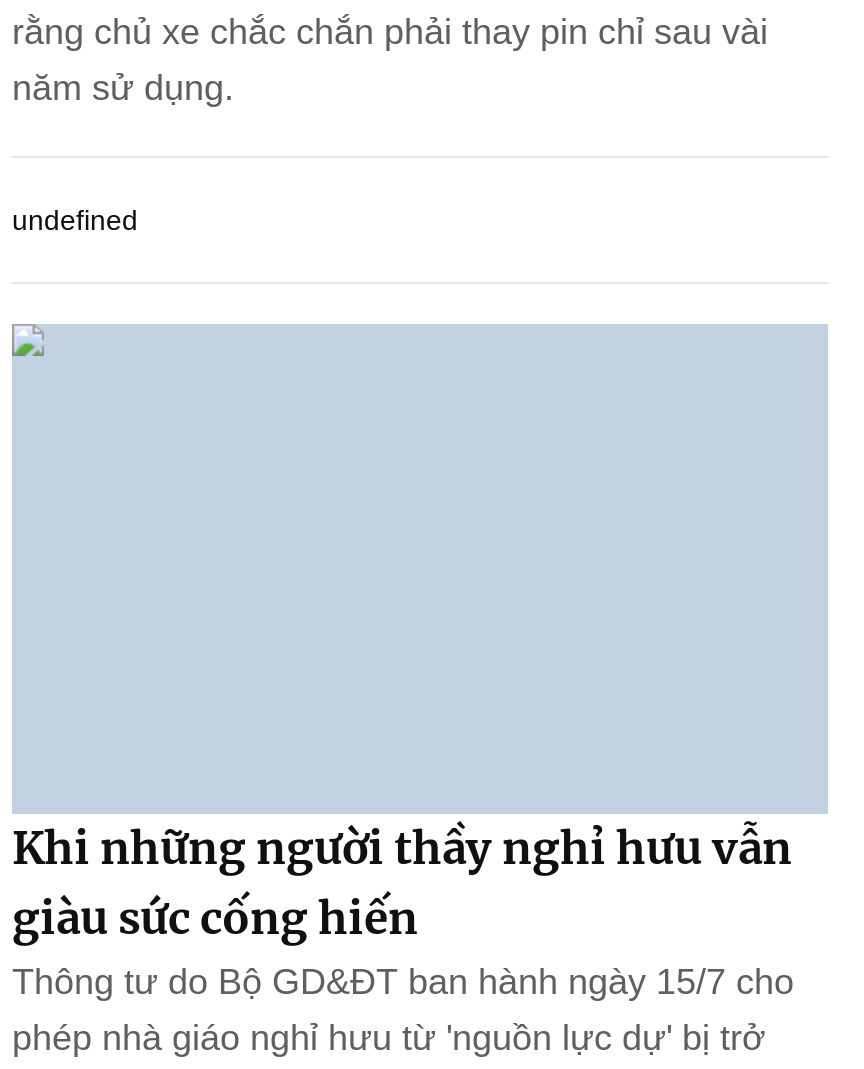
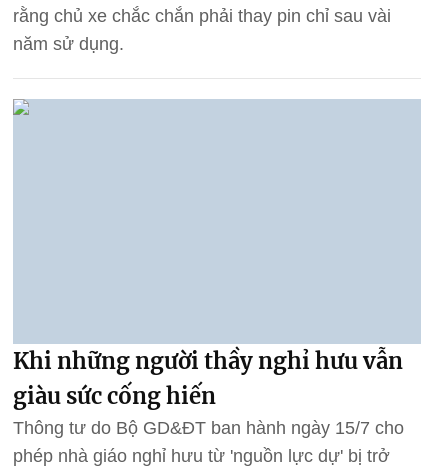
- undefined
